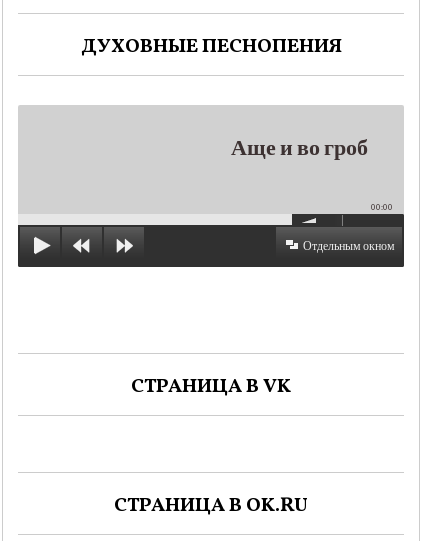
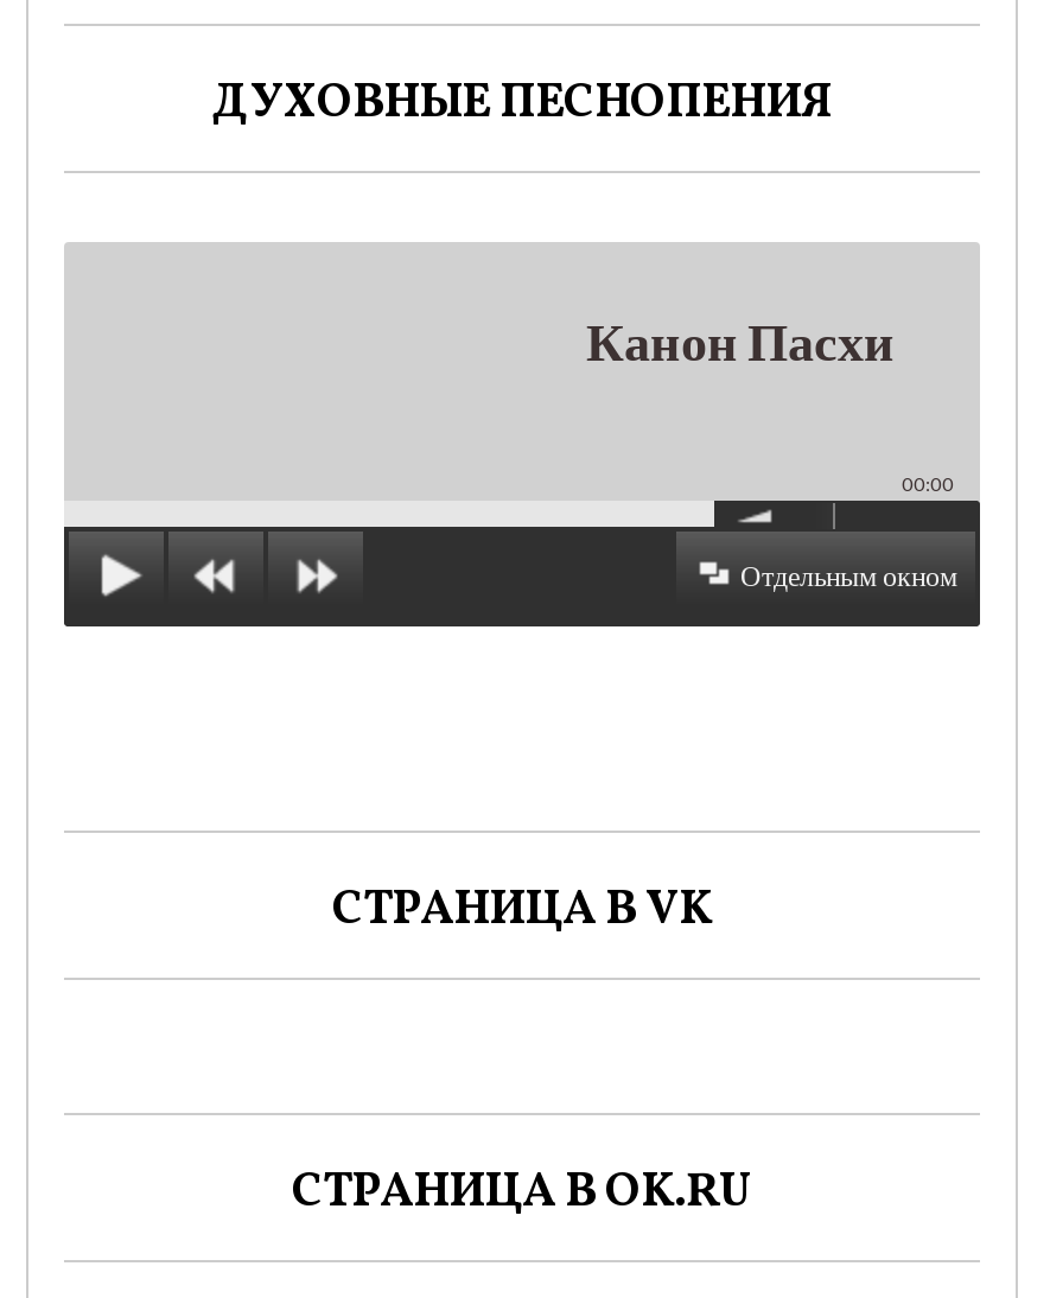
- Аще и во гроб
+ Канон Пасхи
